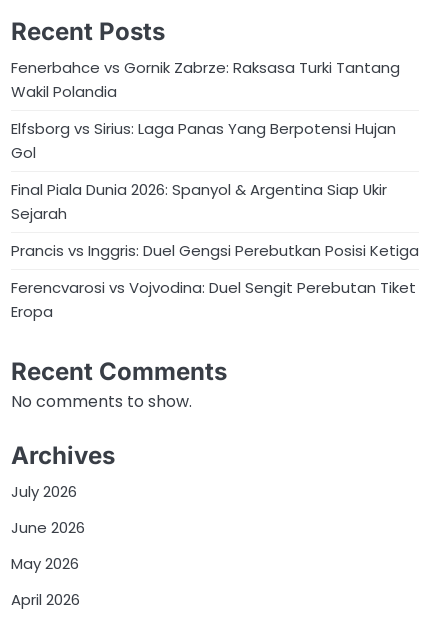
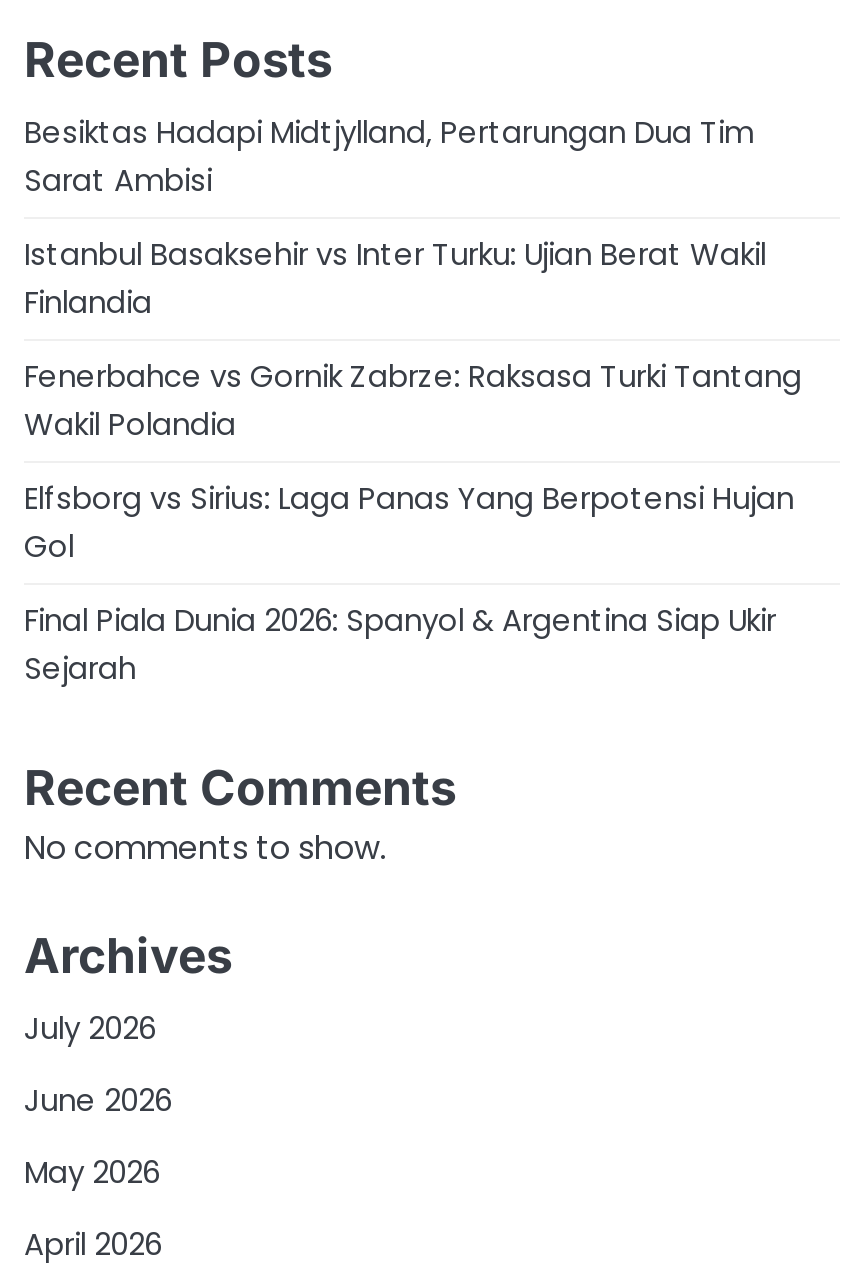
+ Besiktas Hadapi Midtjylland, Pertarungan Dua Tim
+ Sarat Ambisi
+ Istanbul Basaksehir vs Inter Turku: Ujian Berat Wakil
+ Finlandia

moved down: Fenerbahce vs Gornik Zabrze: Raksasa Turki Tantang | Wakil Polandia | Elfsborg vs Sirius: Laga Panas Yang Berpotensi Hujan | Gol | Final Piala Dunia 2026: Spanyol & Argentina Siap Ukir | Sejarah

- Prancis vs Inggris: Duel Gengsi Perebutkan Posisi Ketiga
- Ferencvarosi vs Vojvodina: Duel Sengit Perebutan Tiket
- Eropa
